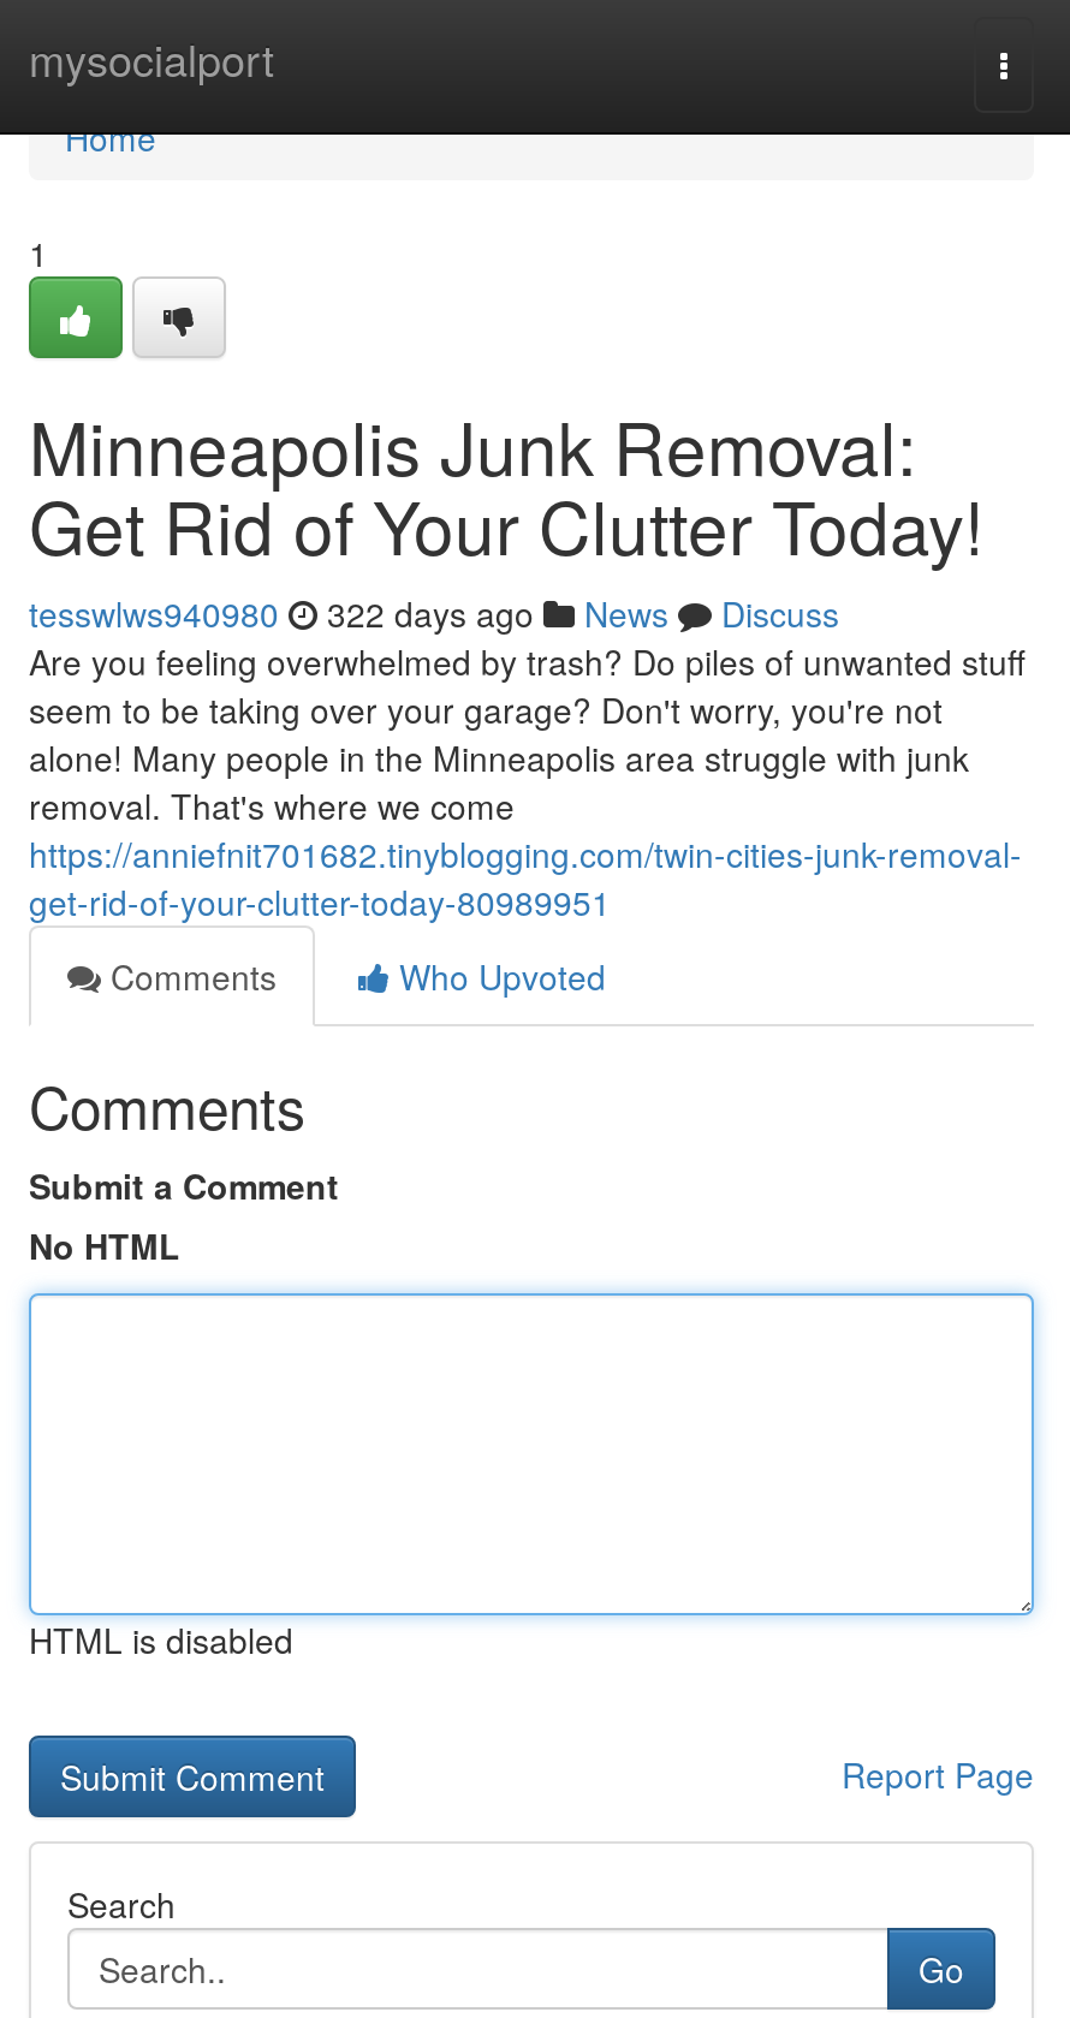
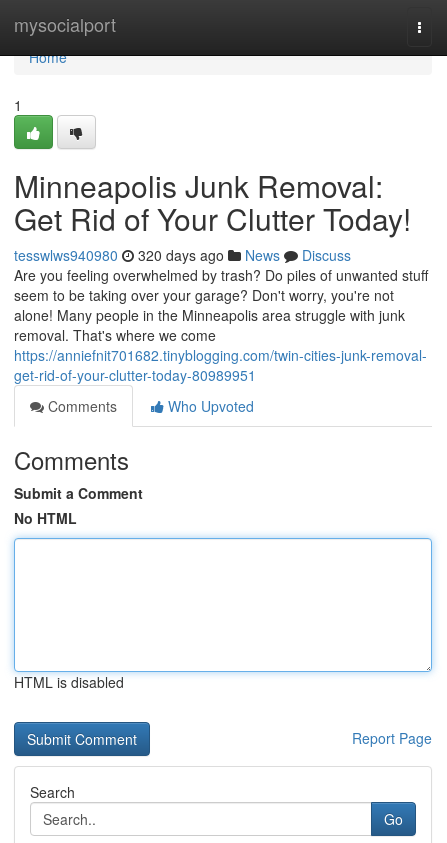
- tesswlws940980 322 days ago News Discuss
+ tesswlws940980 320 days ago News Discuss
